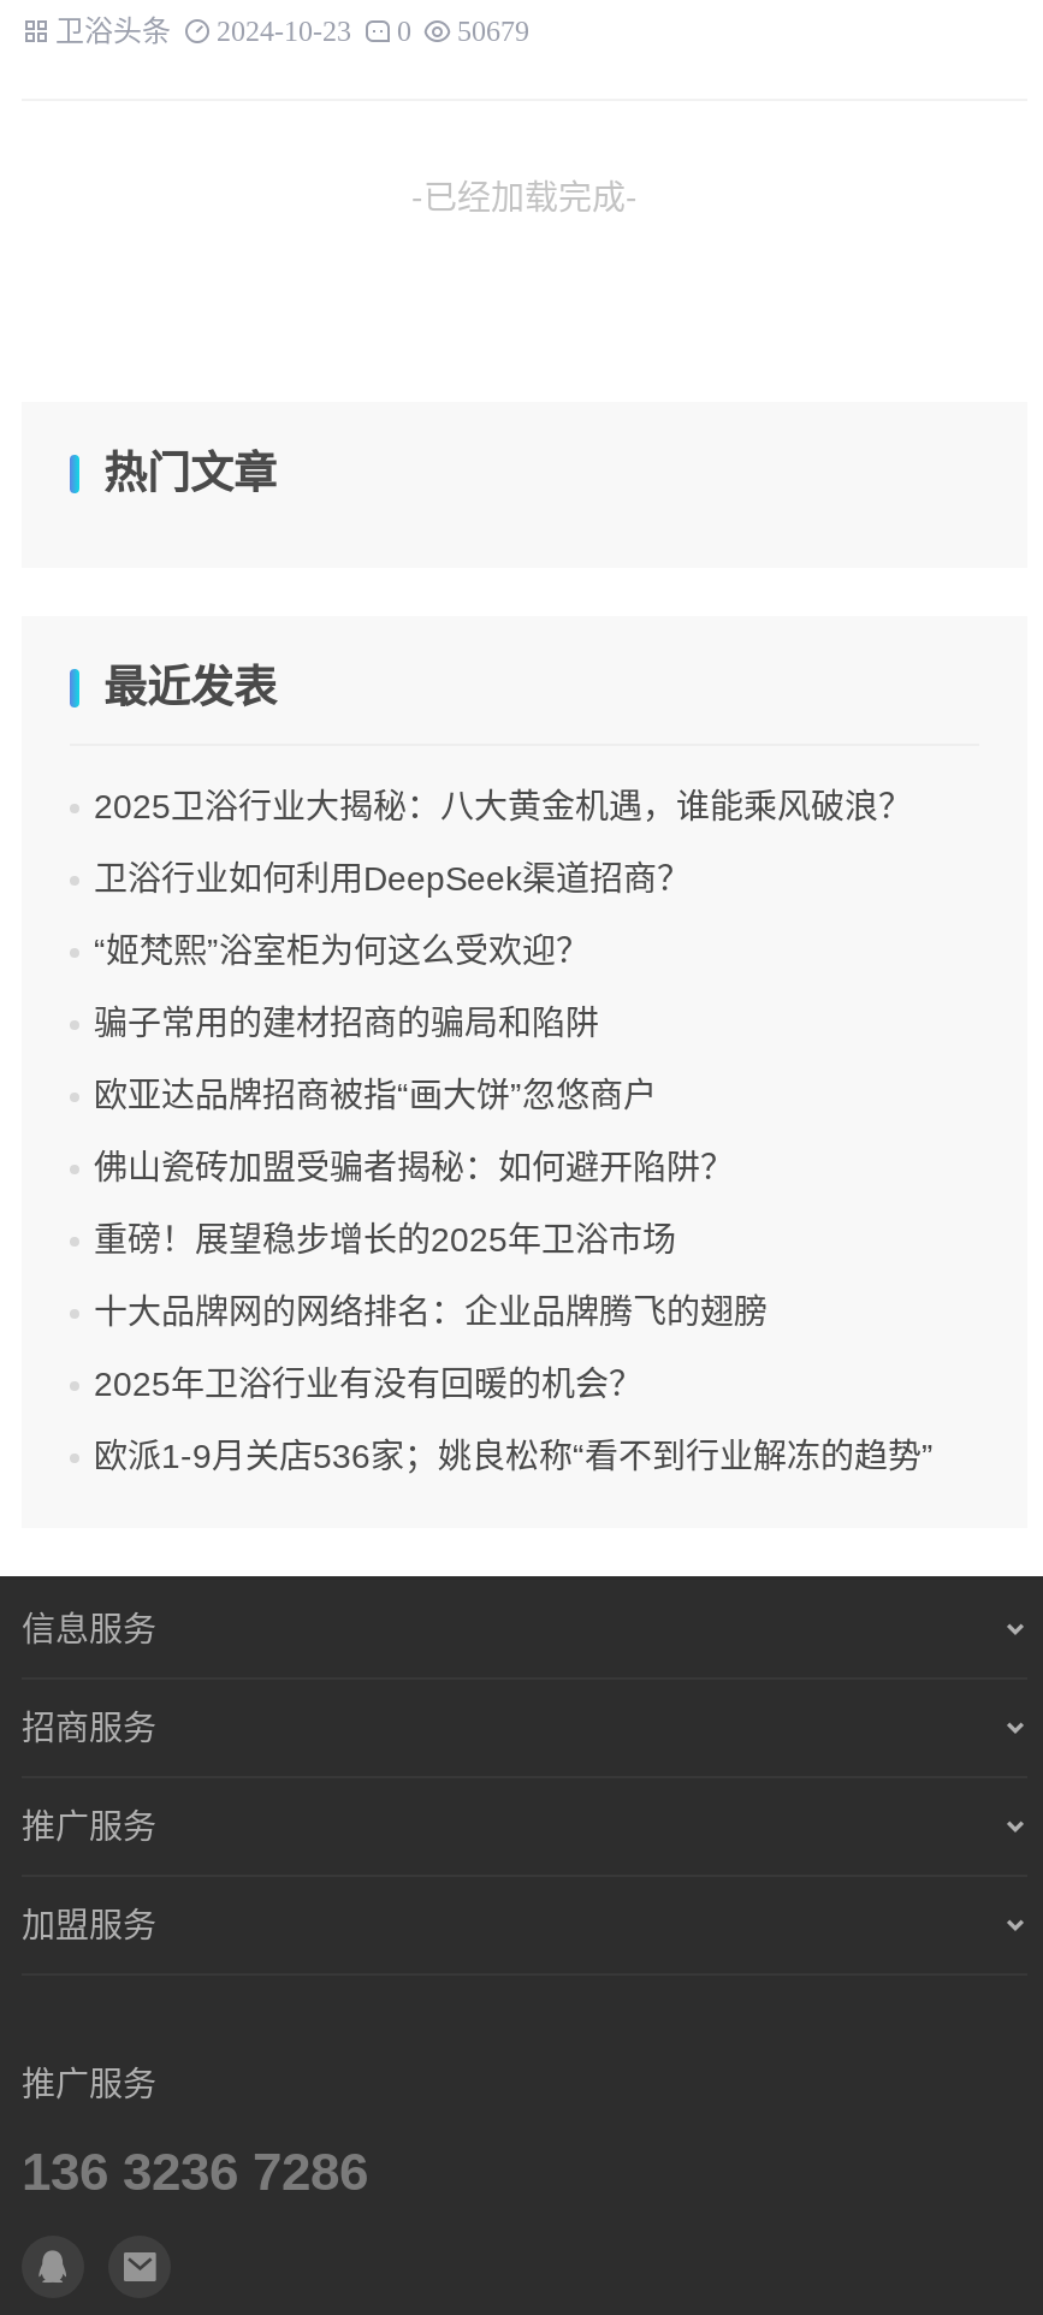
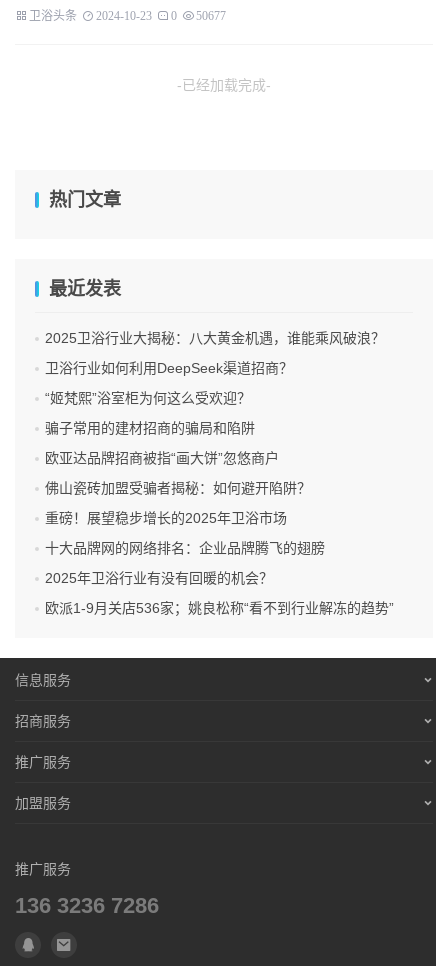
- 卫浴头条 2024-10-23 0 50679
+ 卫浴头条 2024-10-23 0 50677
